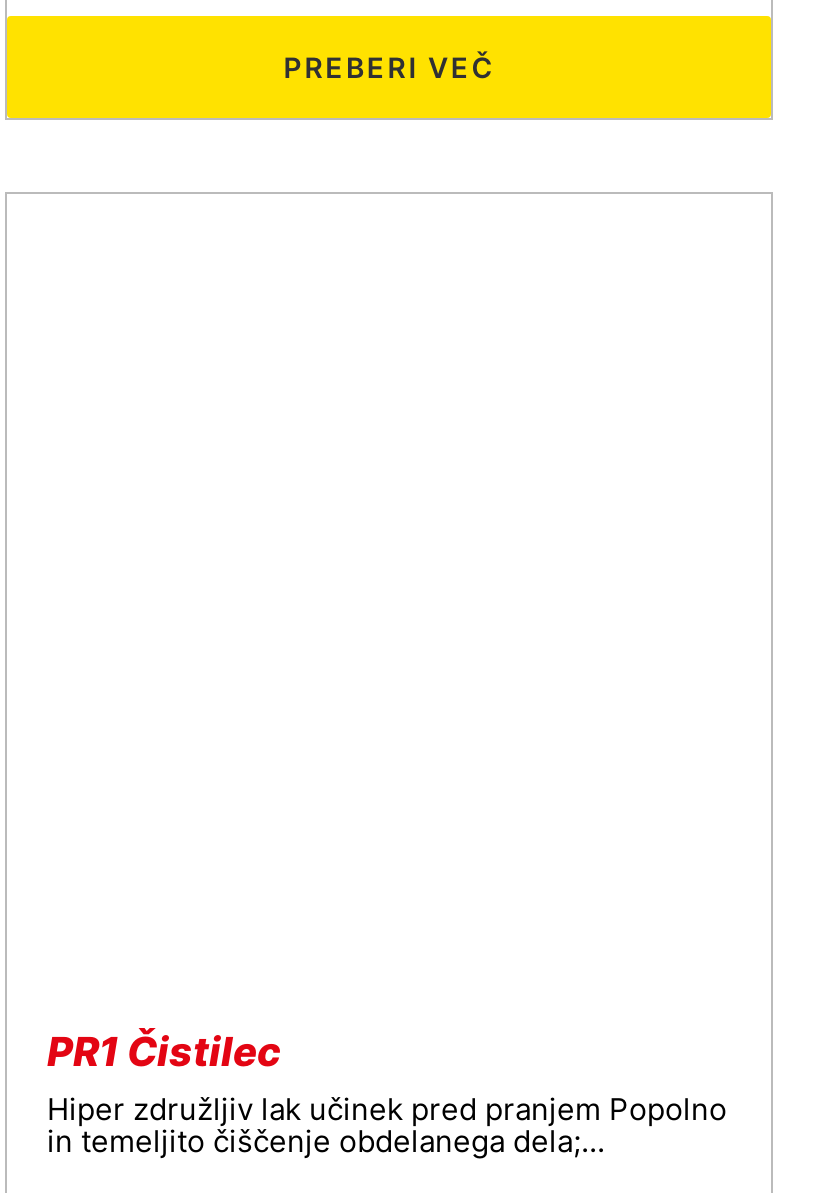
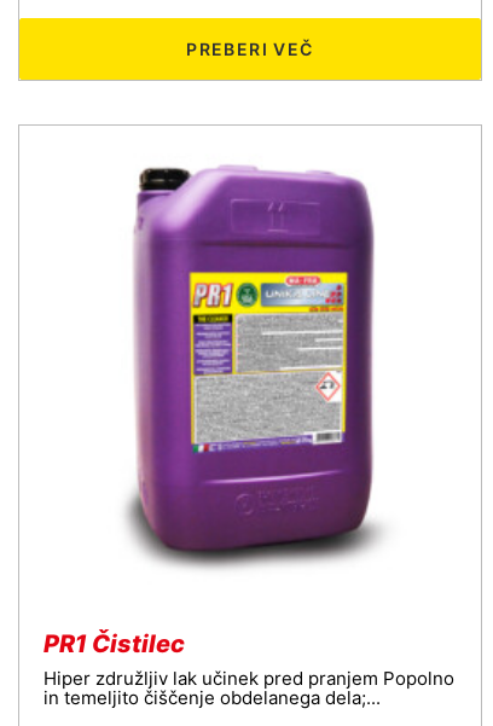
+ [image]
